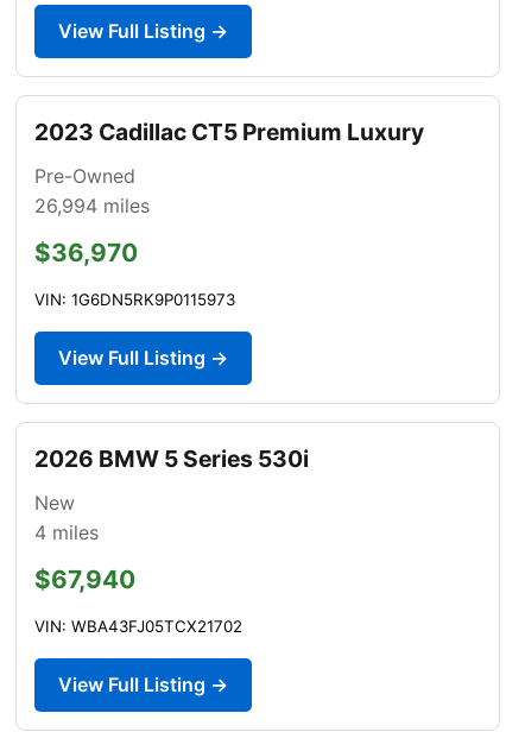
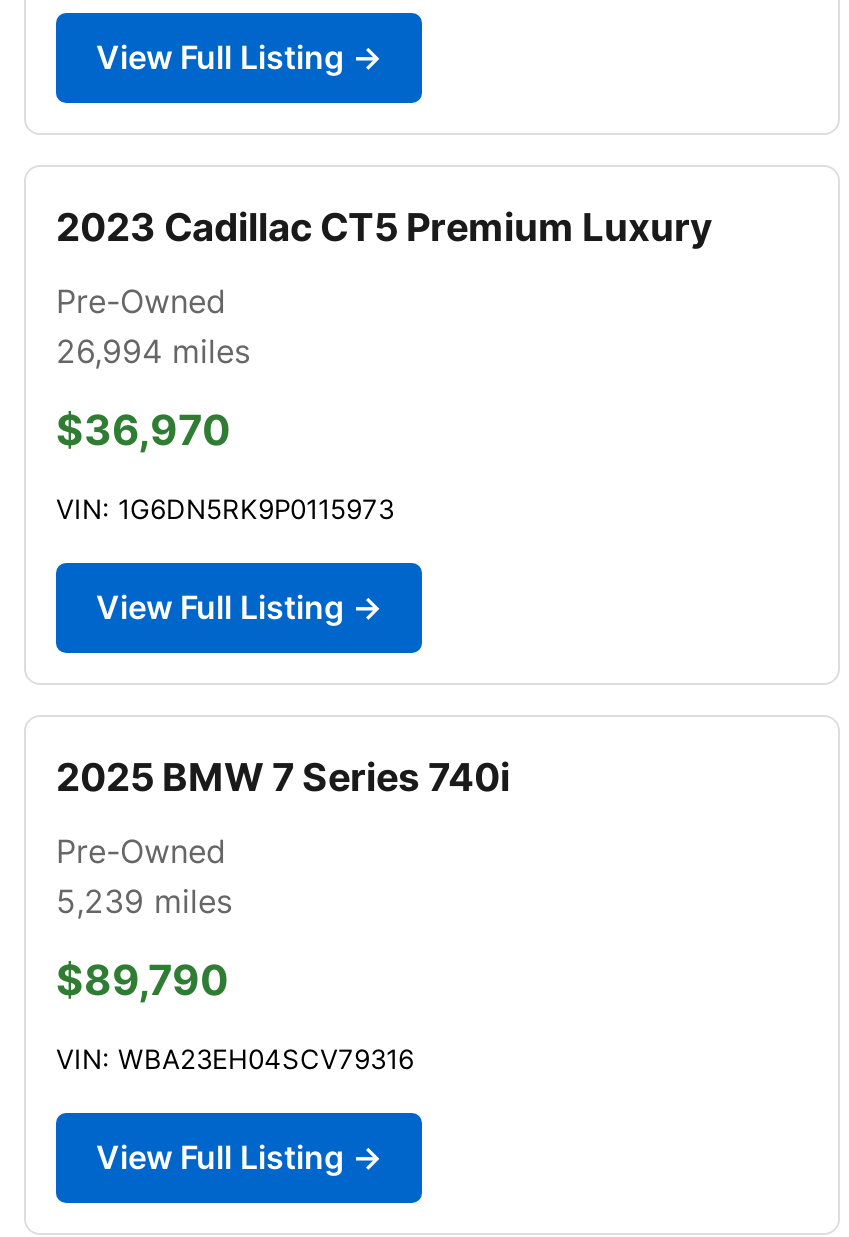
- 2026 BMW 5 Series 530i
+ 2025 BMW 7 Series 740i

- New
- 4 miles
+ Pre-Owned
+ 5,239 miles

- $67,940
+ $89,790

- VIN: WBA43FJ05TCX21702
+ VIN: WBA23EH04SCV79316
